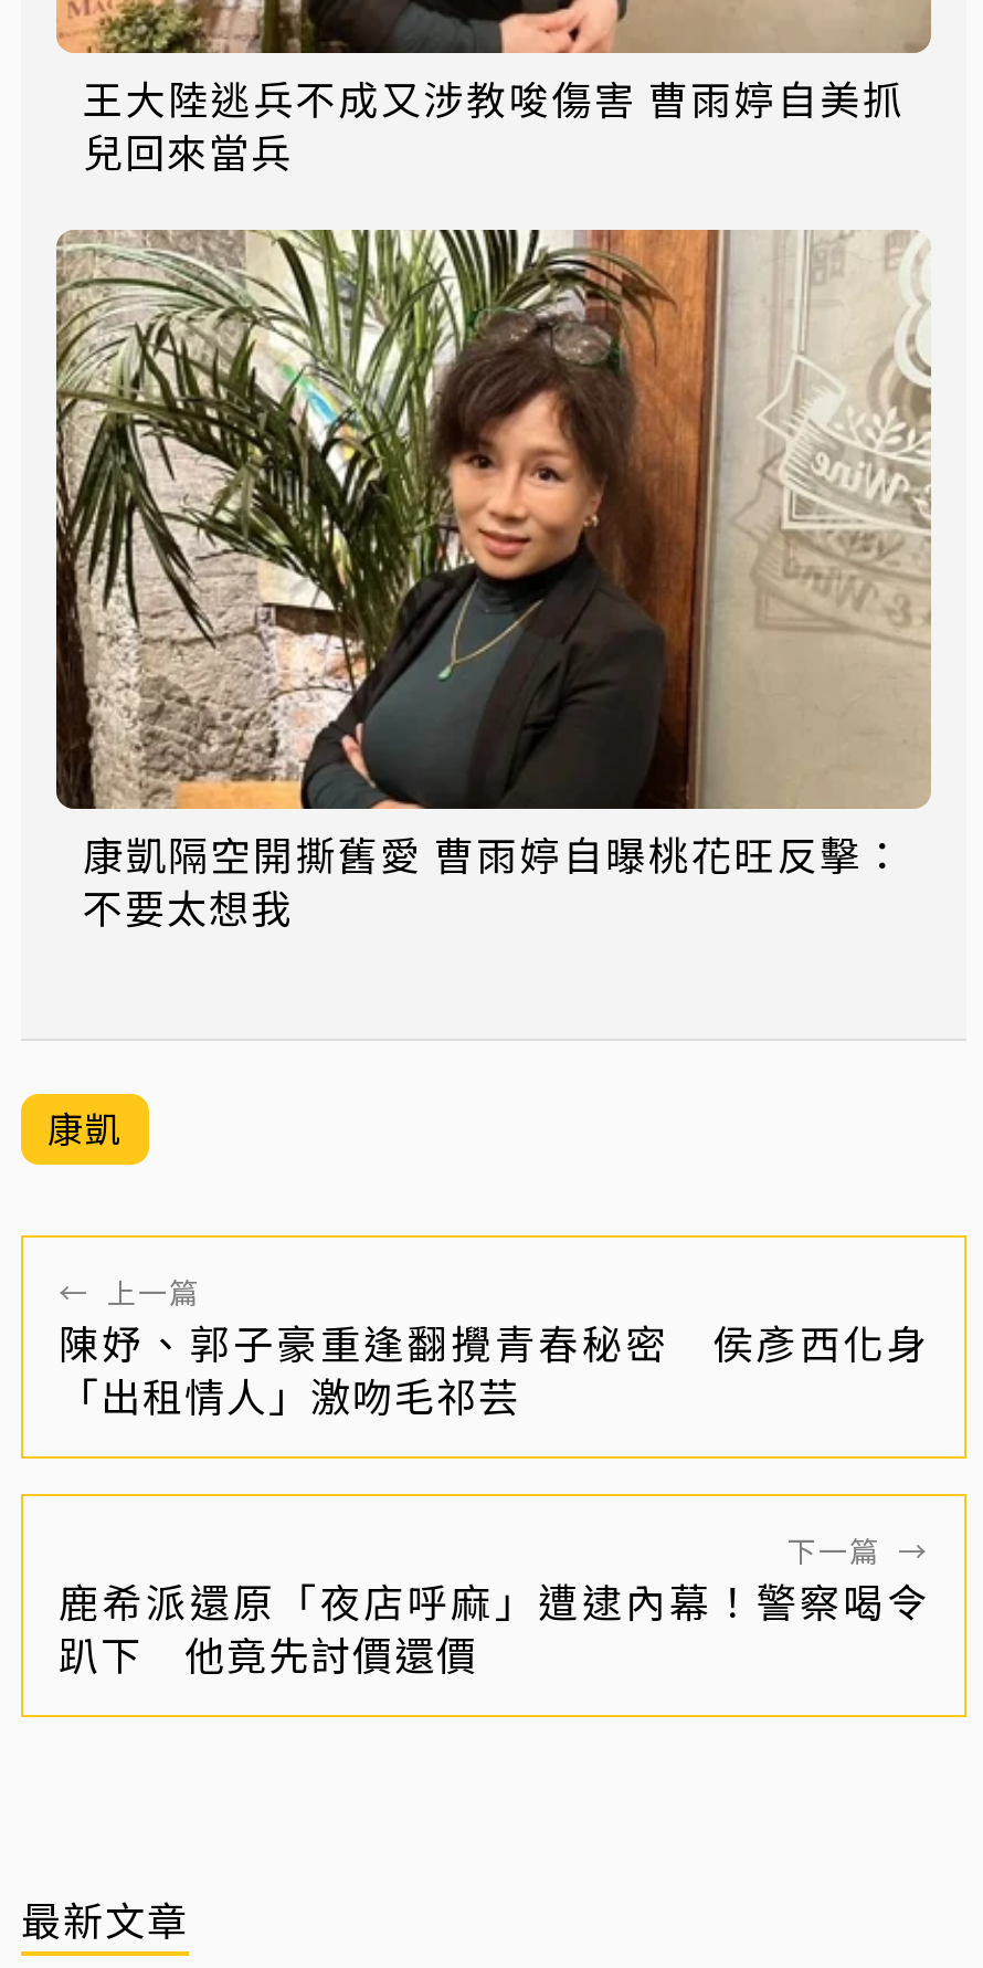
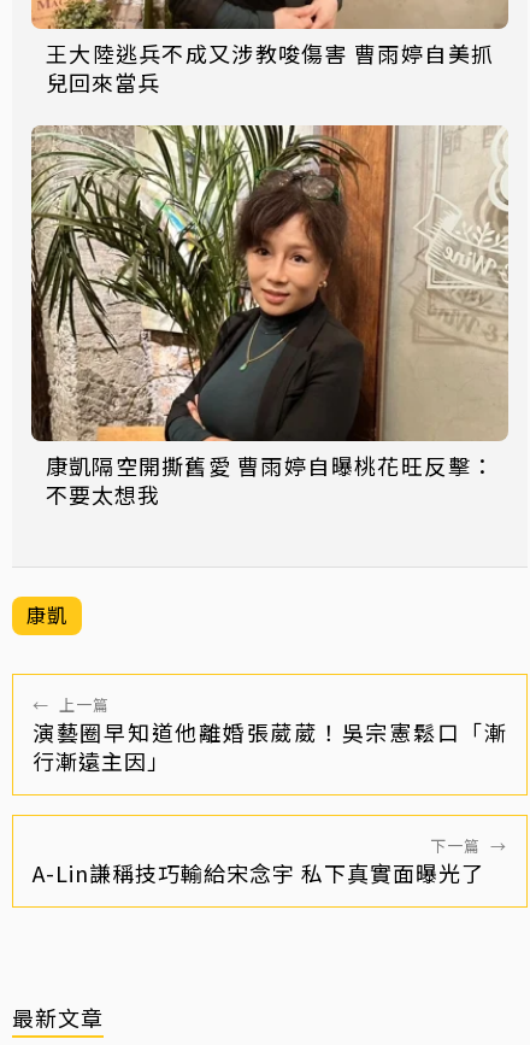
- 陳妤、郭子豪重逢翻攪青春秘密 侯彥西化身
- 「出租情人」激吻毛祁芸
+ 演藝圈早知道他離婚張葳葳！吳宗憲鬆口「漸
+ 行漸遠主因」

- 鹿希派還原「夜店呼麻」遭逮內幕！警察喝令
- 趴下 他竟先討價還價
+ A-Lin謙稱技巧輸給宋念宇 私下真實面曝光了
